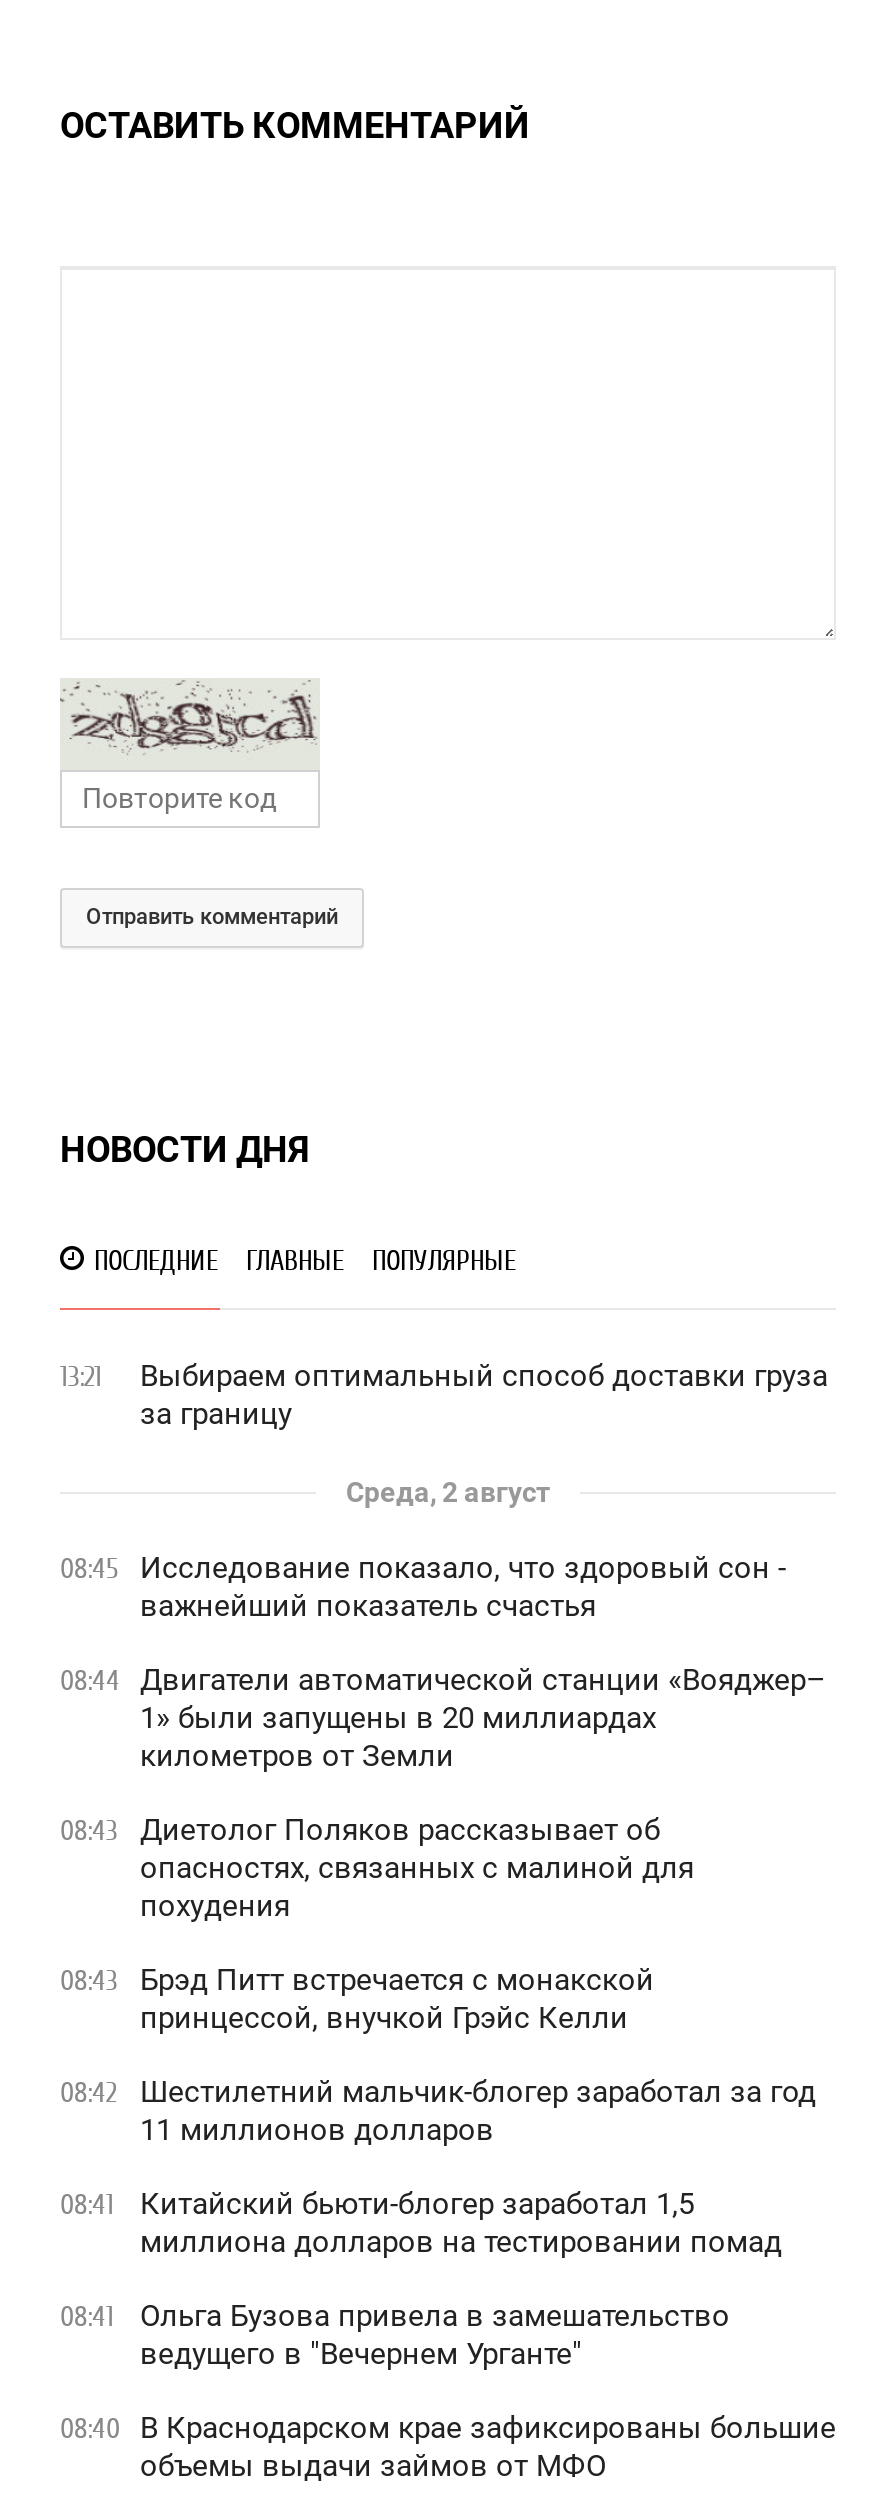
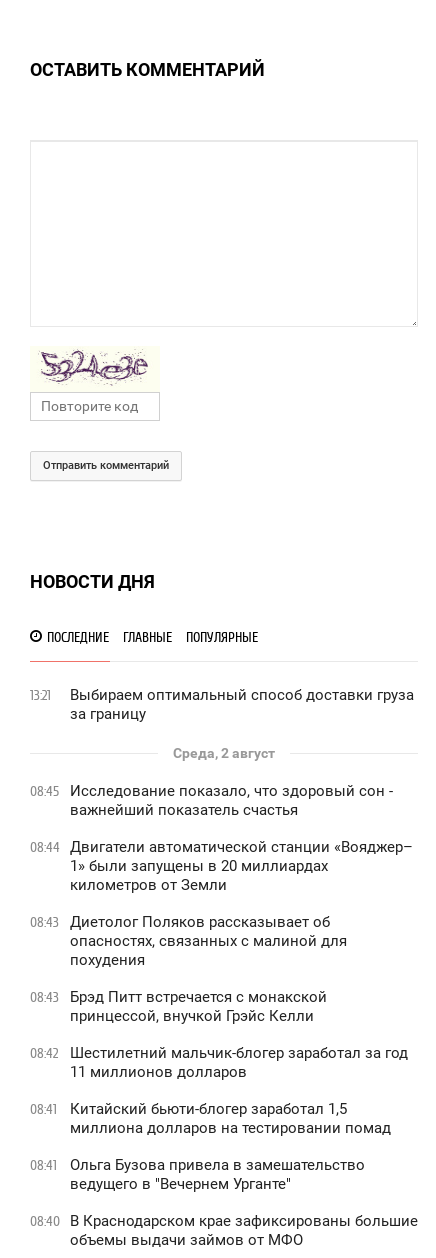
- [image]
+ [image]
